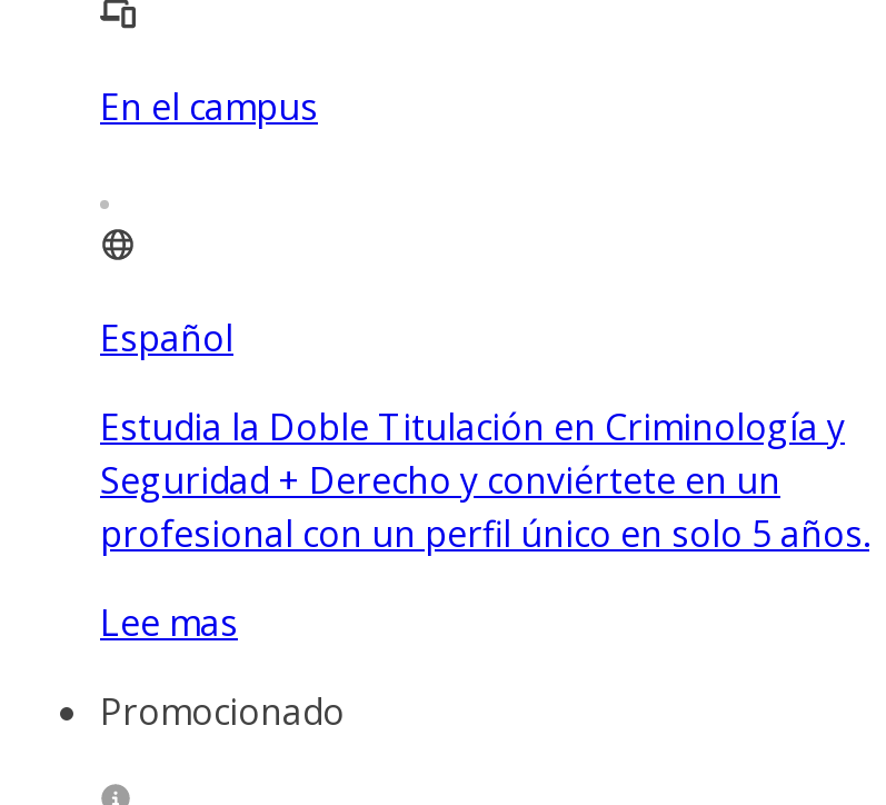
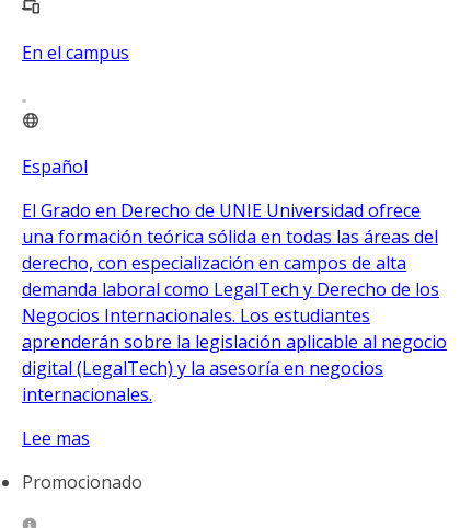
- Estudia la Doble Titulación en Criminología y
- Seguridad + Derecho y conviértete en un
- profesional con un perfil único en solo 5 años.
+ El Grado en Derecho de UNIE Universidad ofrece
+ una formación teórica sólida en todas las áreas del
+ derecho, con especialización en campos de alta
+ demanda laboral como LegalTech y Derecho de los
+ Negocios Internacionales. Los estudiantes
+ aprenderán sobre la legislación aplicable al negocio
+ digital (LegalTech) y la asesoría en negocios
+ internacionales.
